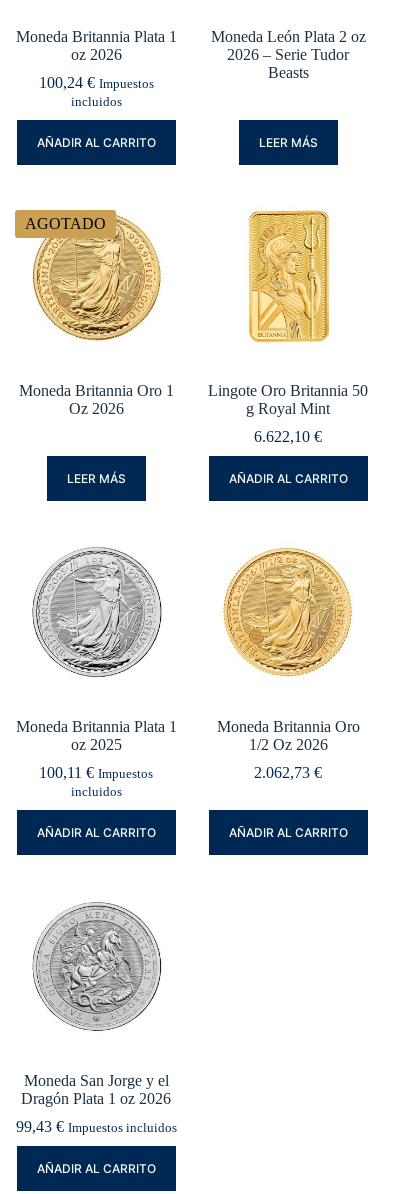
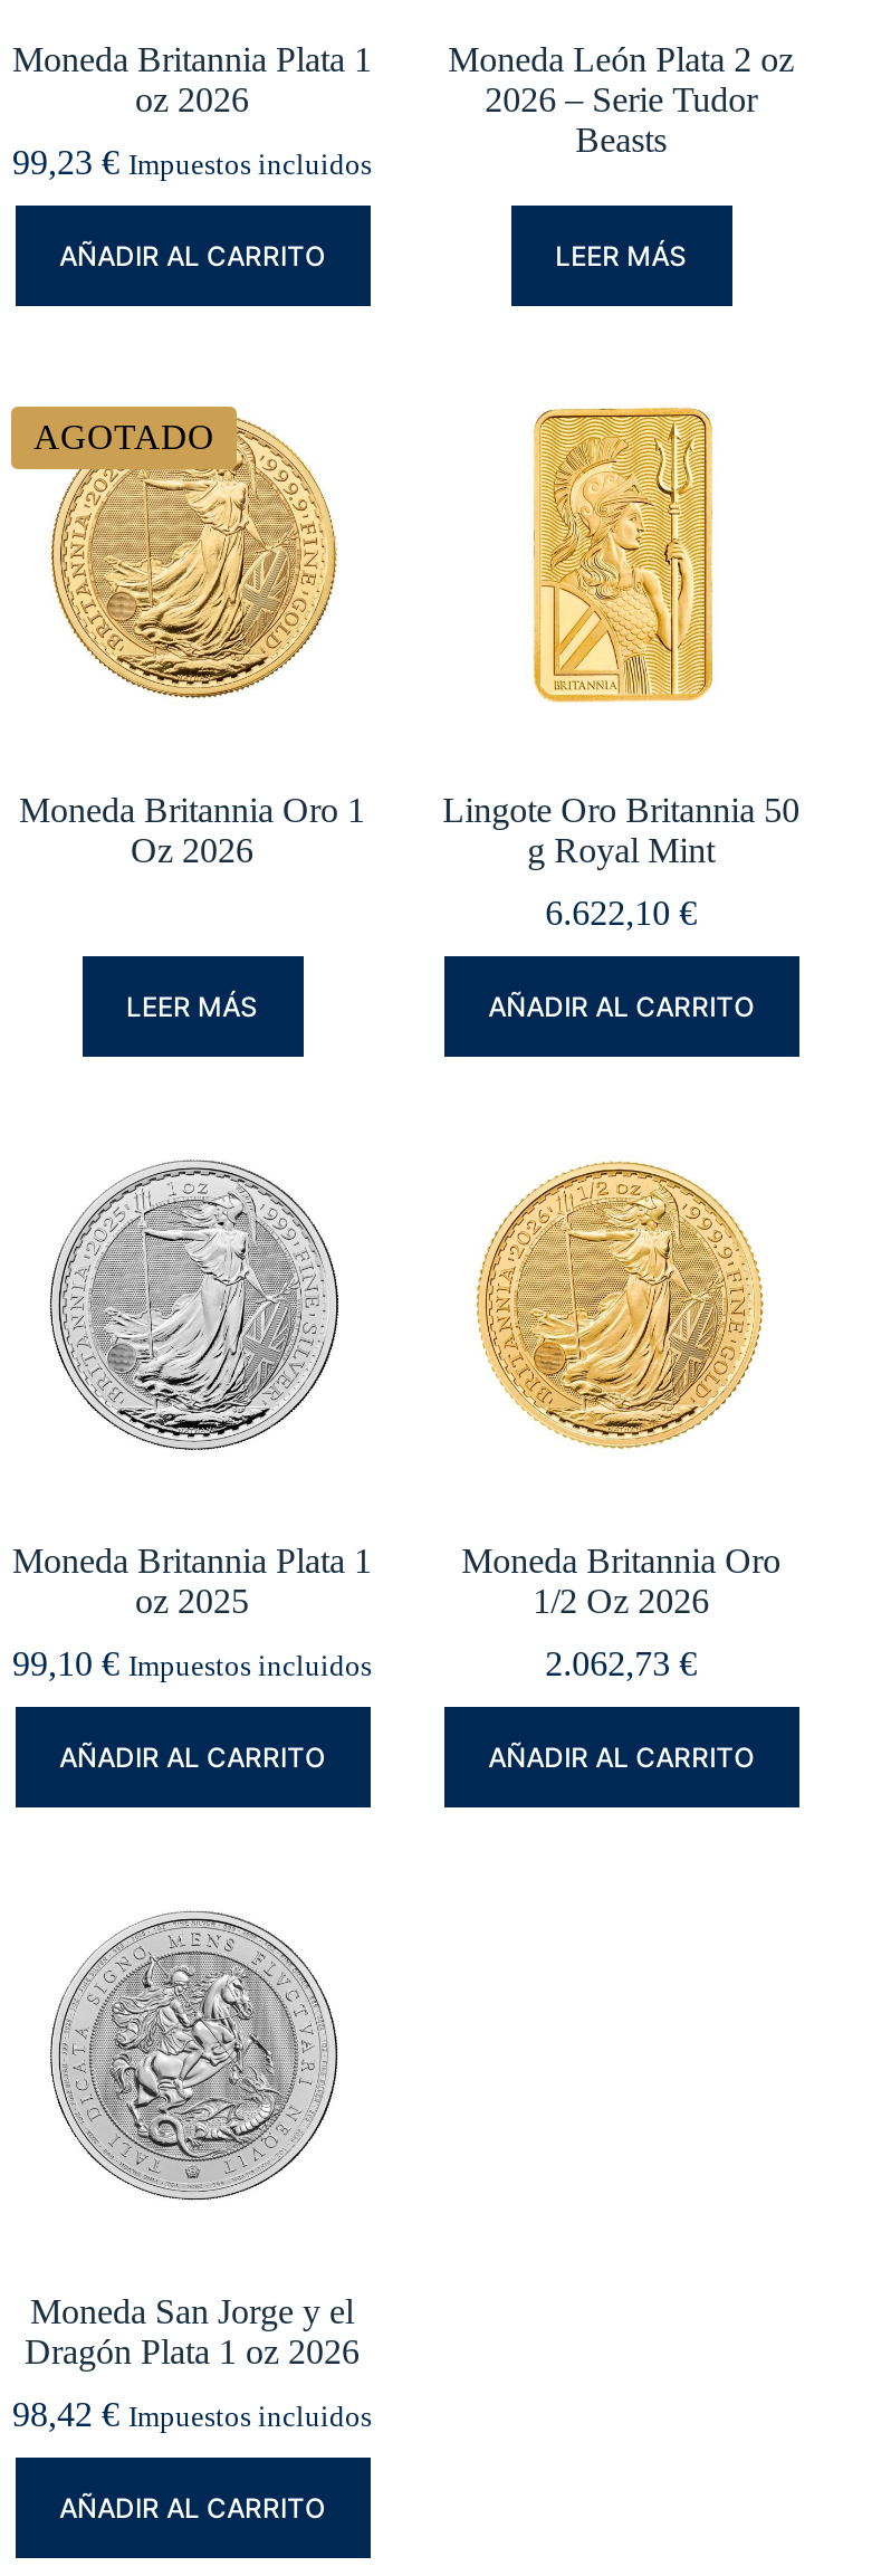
- 100,24 € Impuestos
- incluidos
+ 99,23 € Impuestos incluidos

- 100,11 € Impuestos
- incluidos
+ 99,10 € Impuestos incluidos

- 99,43 € Impuestos incluidos
+ 98,42 € Impuestos incluidos
